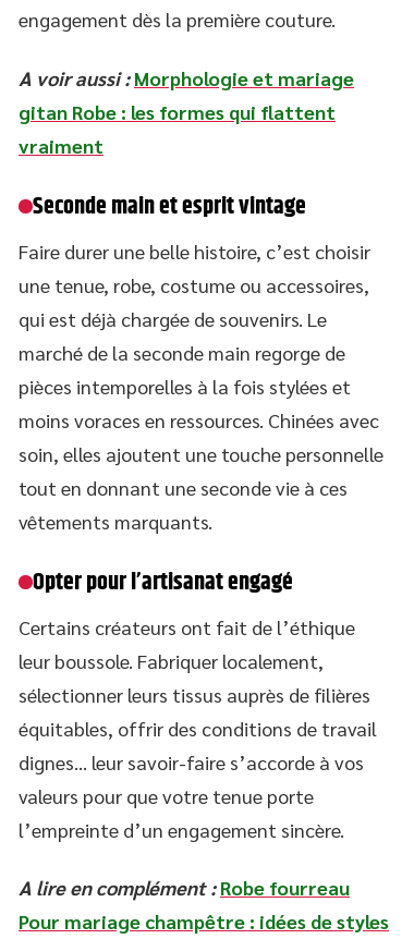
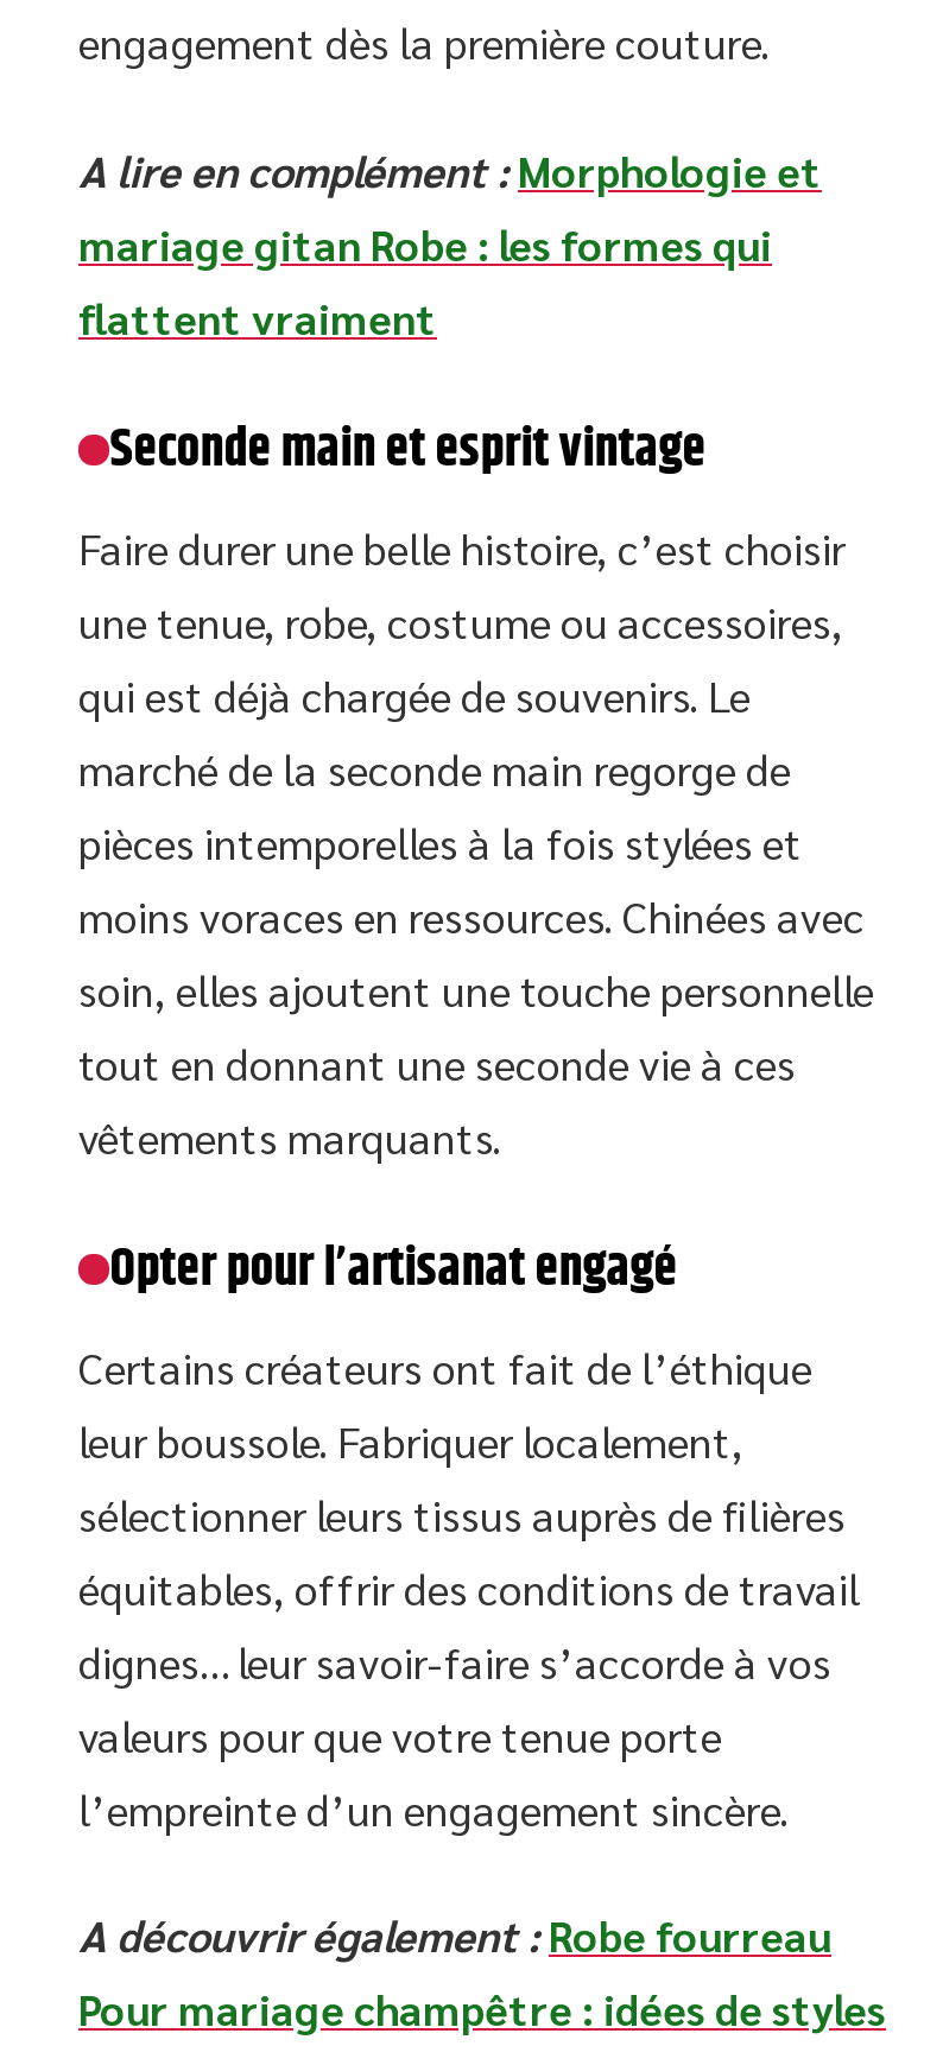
- A voir aussi : Morphologie et mariage
- gitan Robe : les formes qui flattent
- vraiment
+ A lire en complément : Morphologie et
+ mariage gitan Robe : les formes qui
+ flattent vraiment

- A lire en complément : Robe fourreau
+ A découvrir également : Robe fourreau
